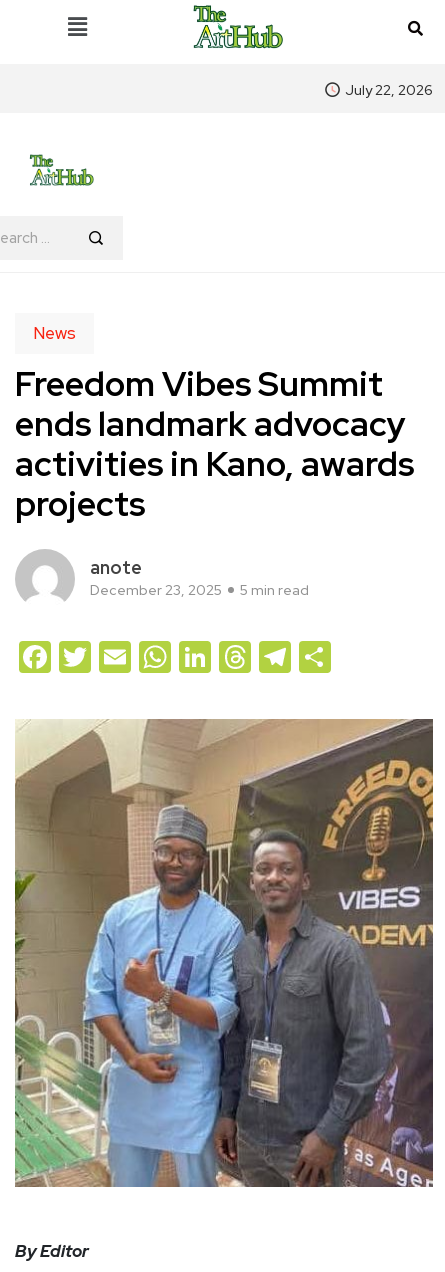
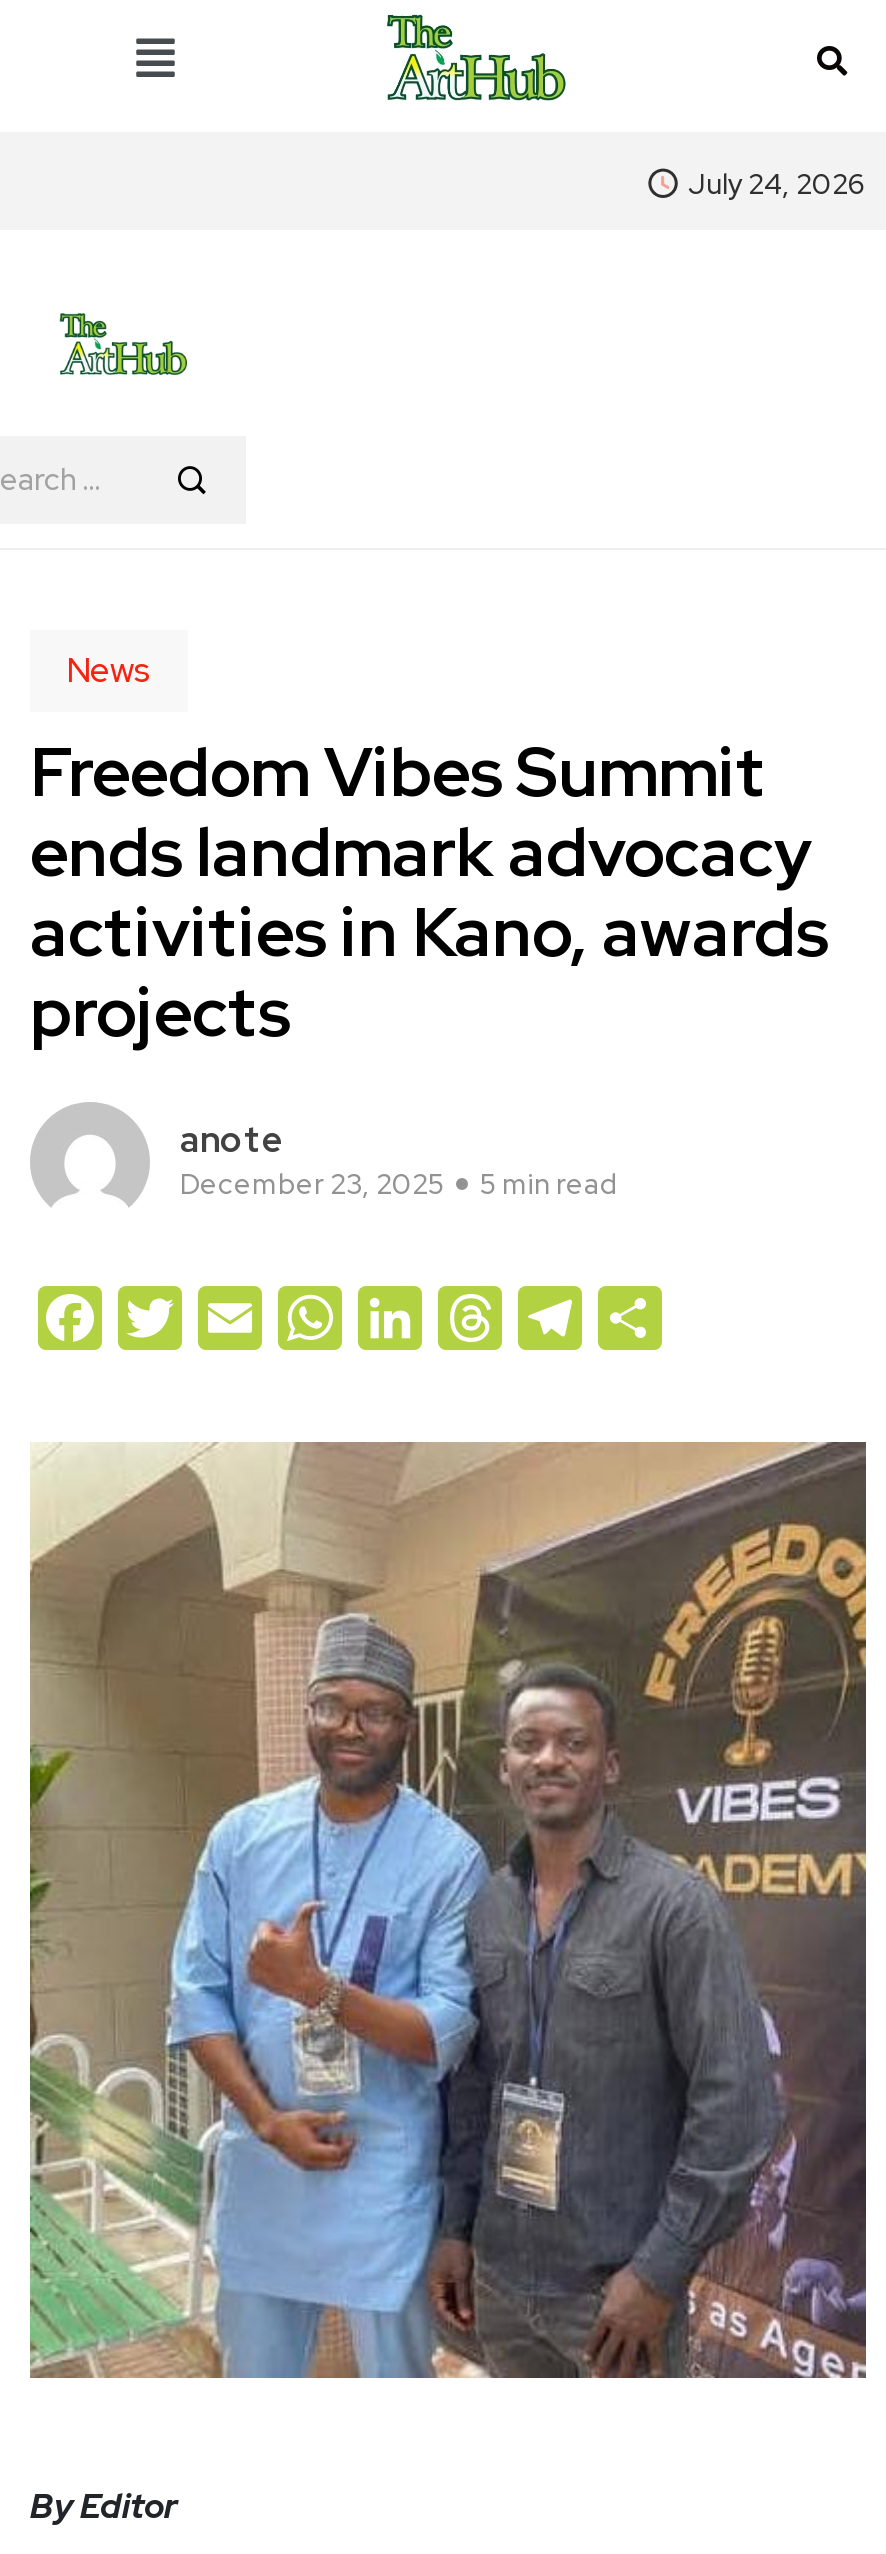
- July 22, 2026
+ July 24, 2026
